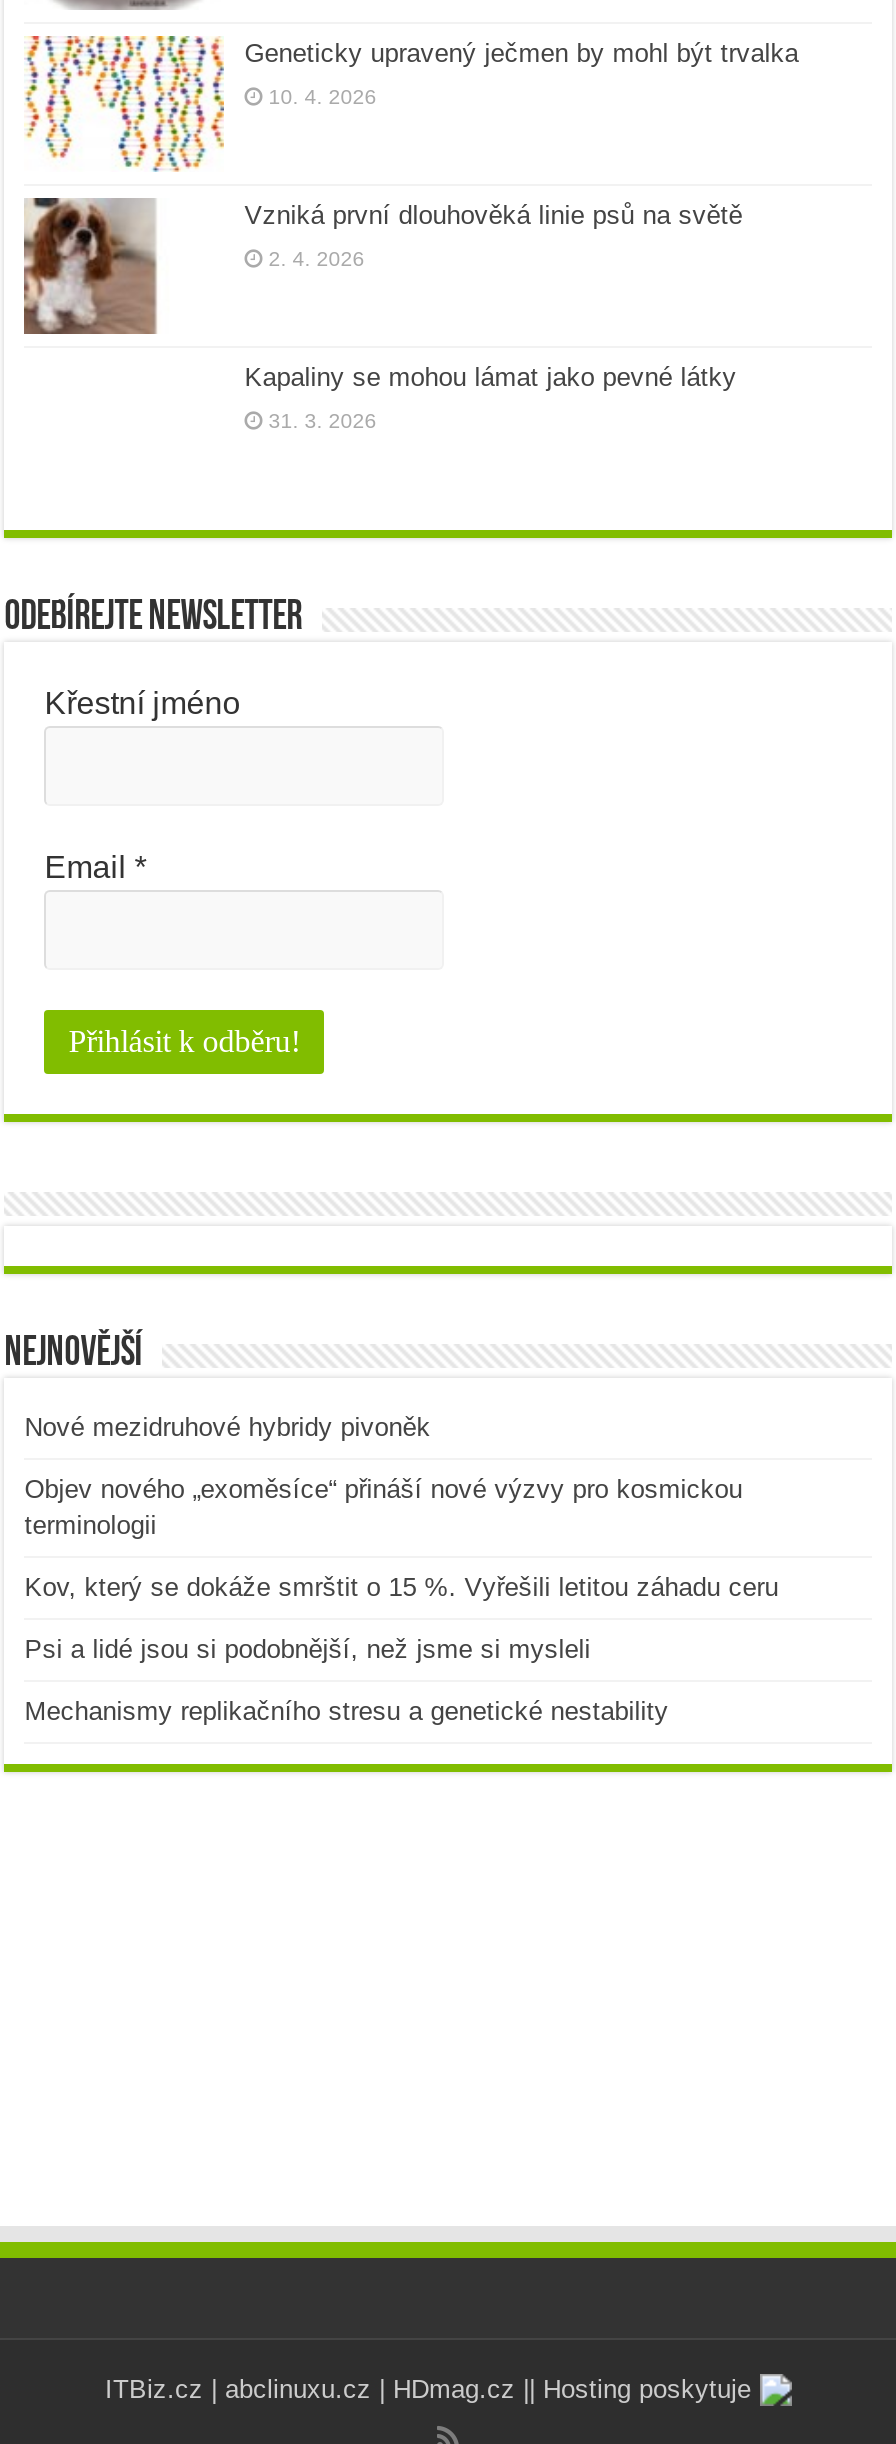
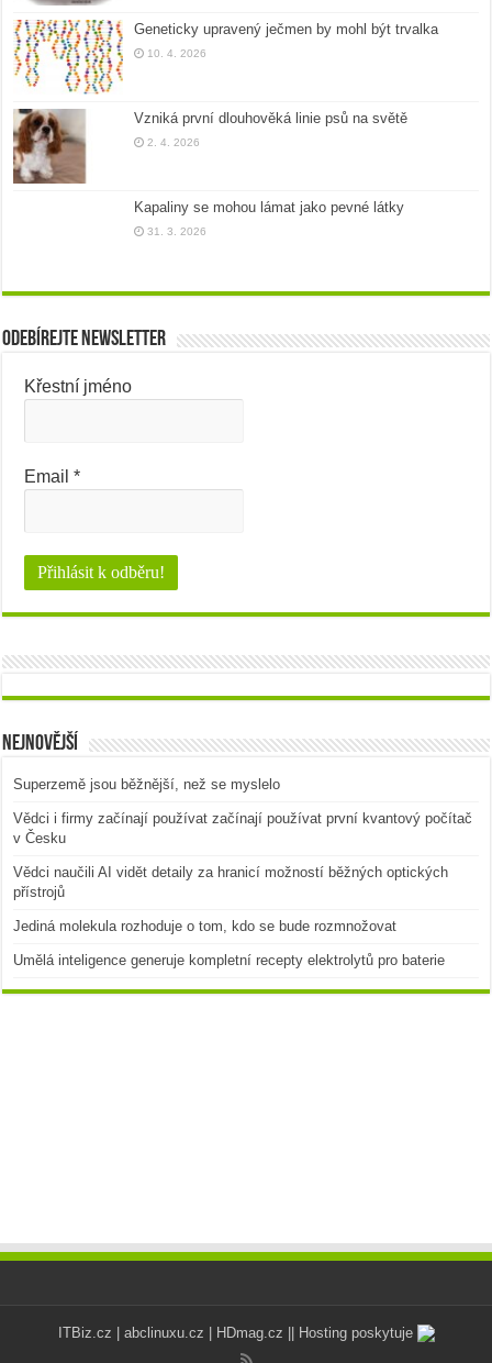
- Nové mezidruhové hybridy pivoněk
+ Superzemě jsou běžnější, než se myslelo

- Objev nového „exoměsíce“ přináší nové výzvy pro kosmickou
- terminologii
+ Vědci i firmy začínají používat začínají používat první kvantový počítač
+ v Česku

- Kov, který se dokáže smrštit o 15 %. Vyřešili letitou záhadu ceru
+ Vědci naučili AI vidět detaily za hranicí možností běžných optických
+ přístrojů

- Psi a lidé jsou si podobnější, než jsme si mysleli
+ Jediná molekula rozhoduje o tom, kdo se bude rozmnožovat

- Mechanismy replikačního stresu a genetické nestability
+ Umělá inteligence generuje kompletní recepty elektrolytů pro baterie
